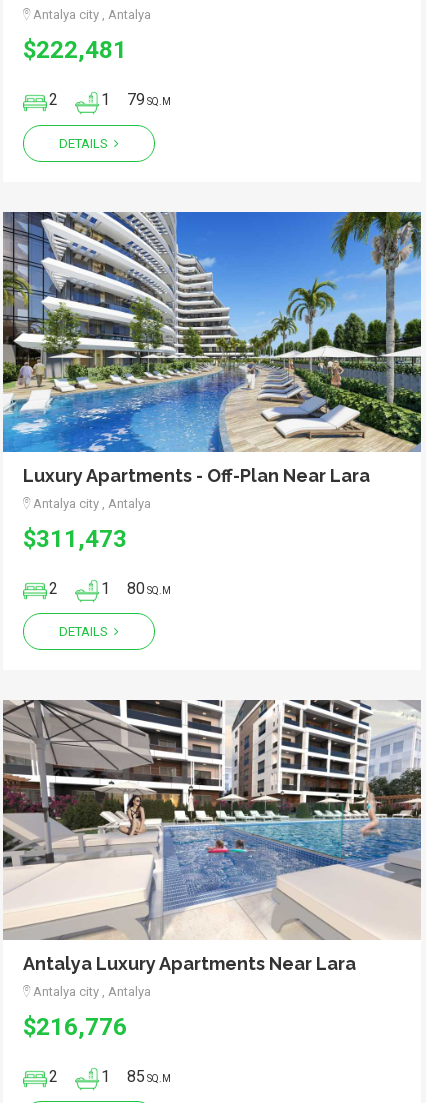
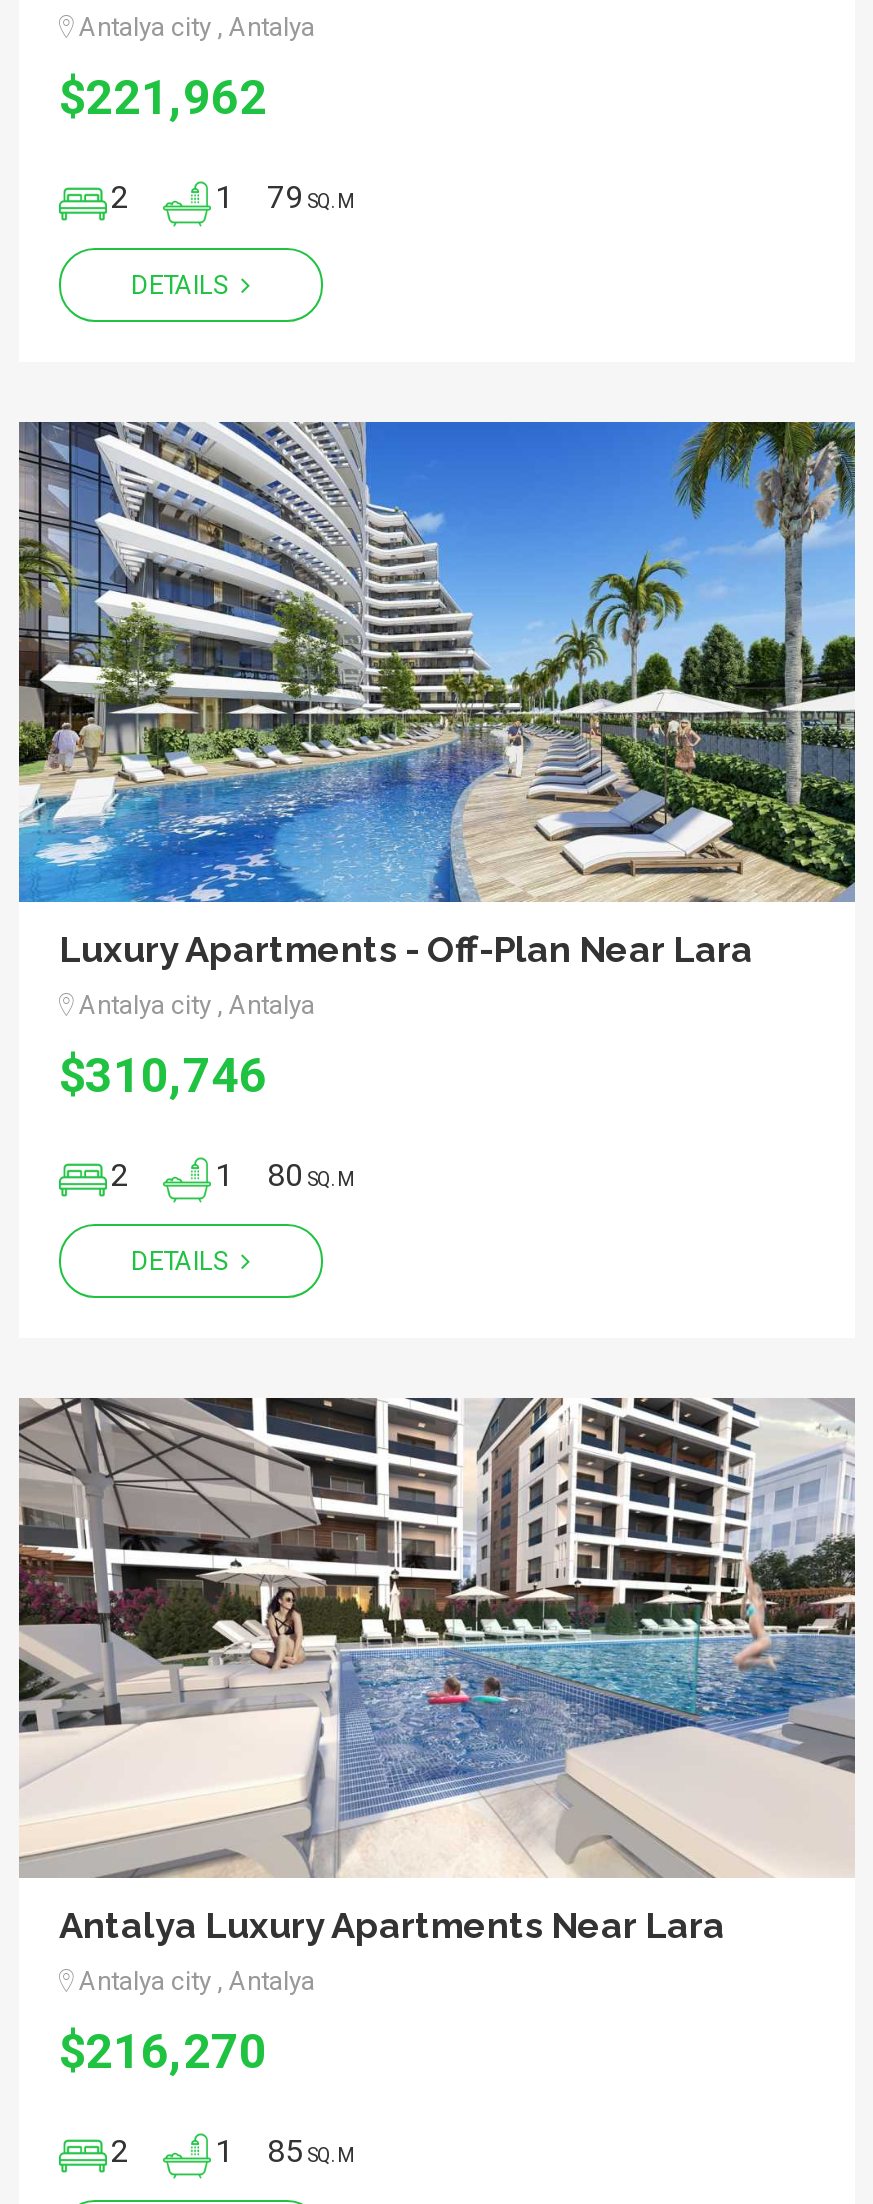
- $222,481
+ $221,962

- $311,473
+ $310,746

- $216,776
+ $216,270
